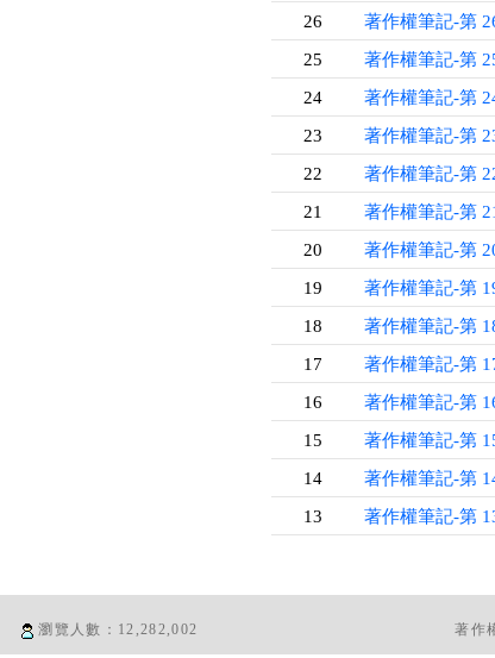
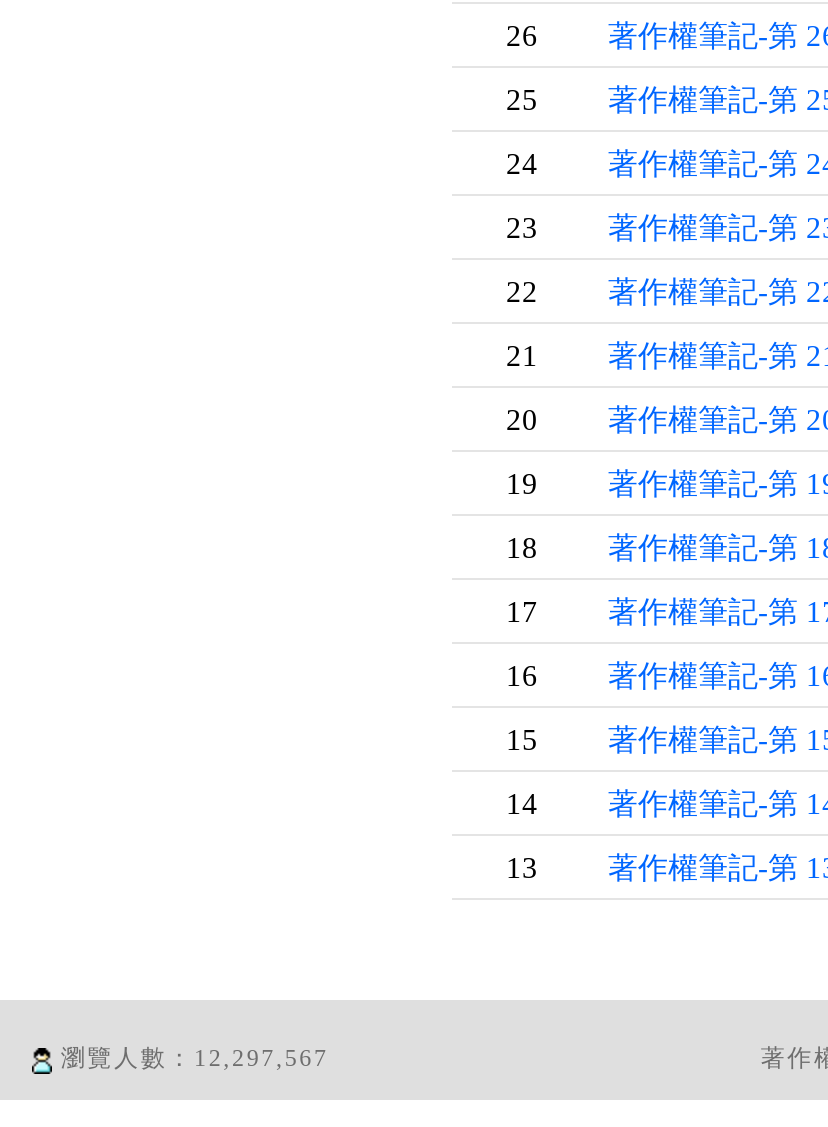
- 瀏覽人數：12,282,002
+ 瀏覽人數：12,297,567
